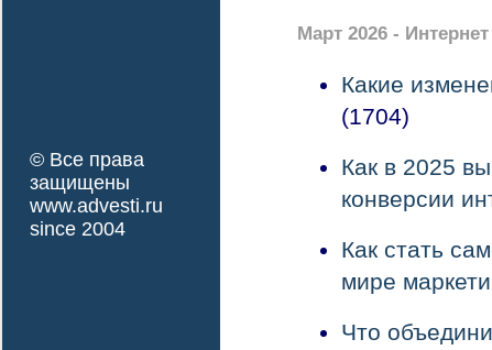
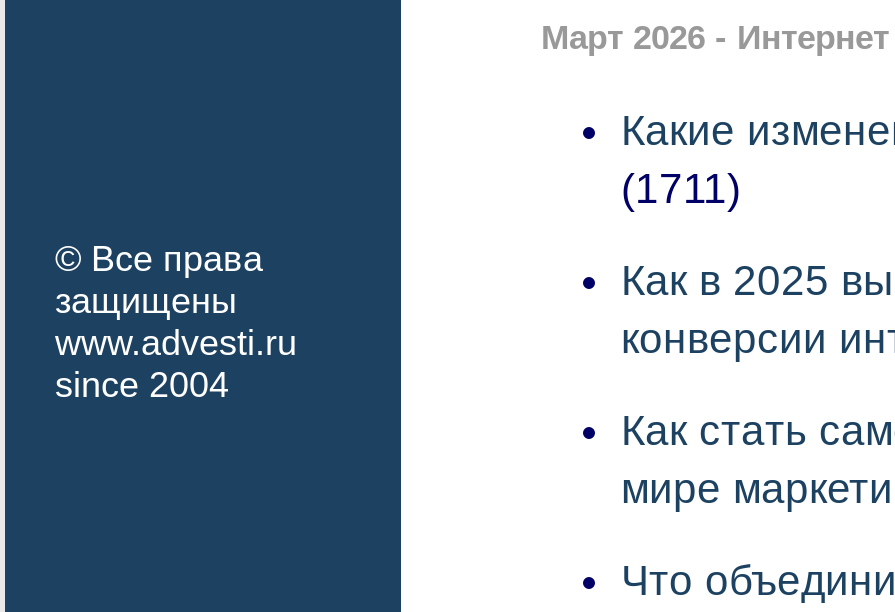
- (1704)
+ (1711)
